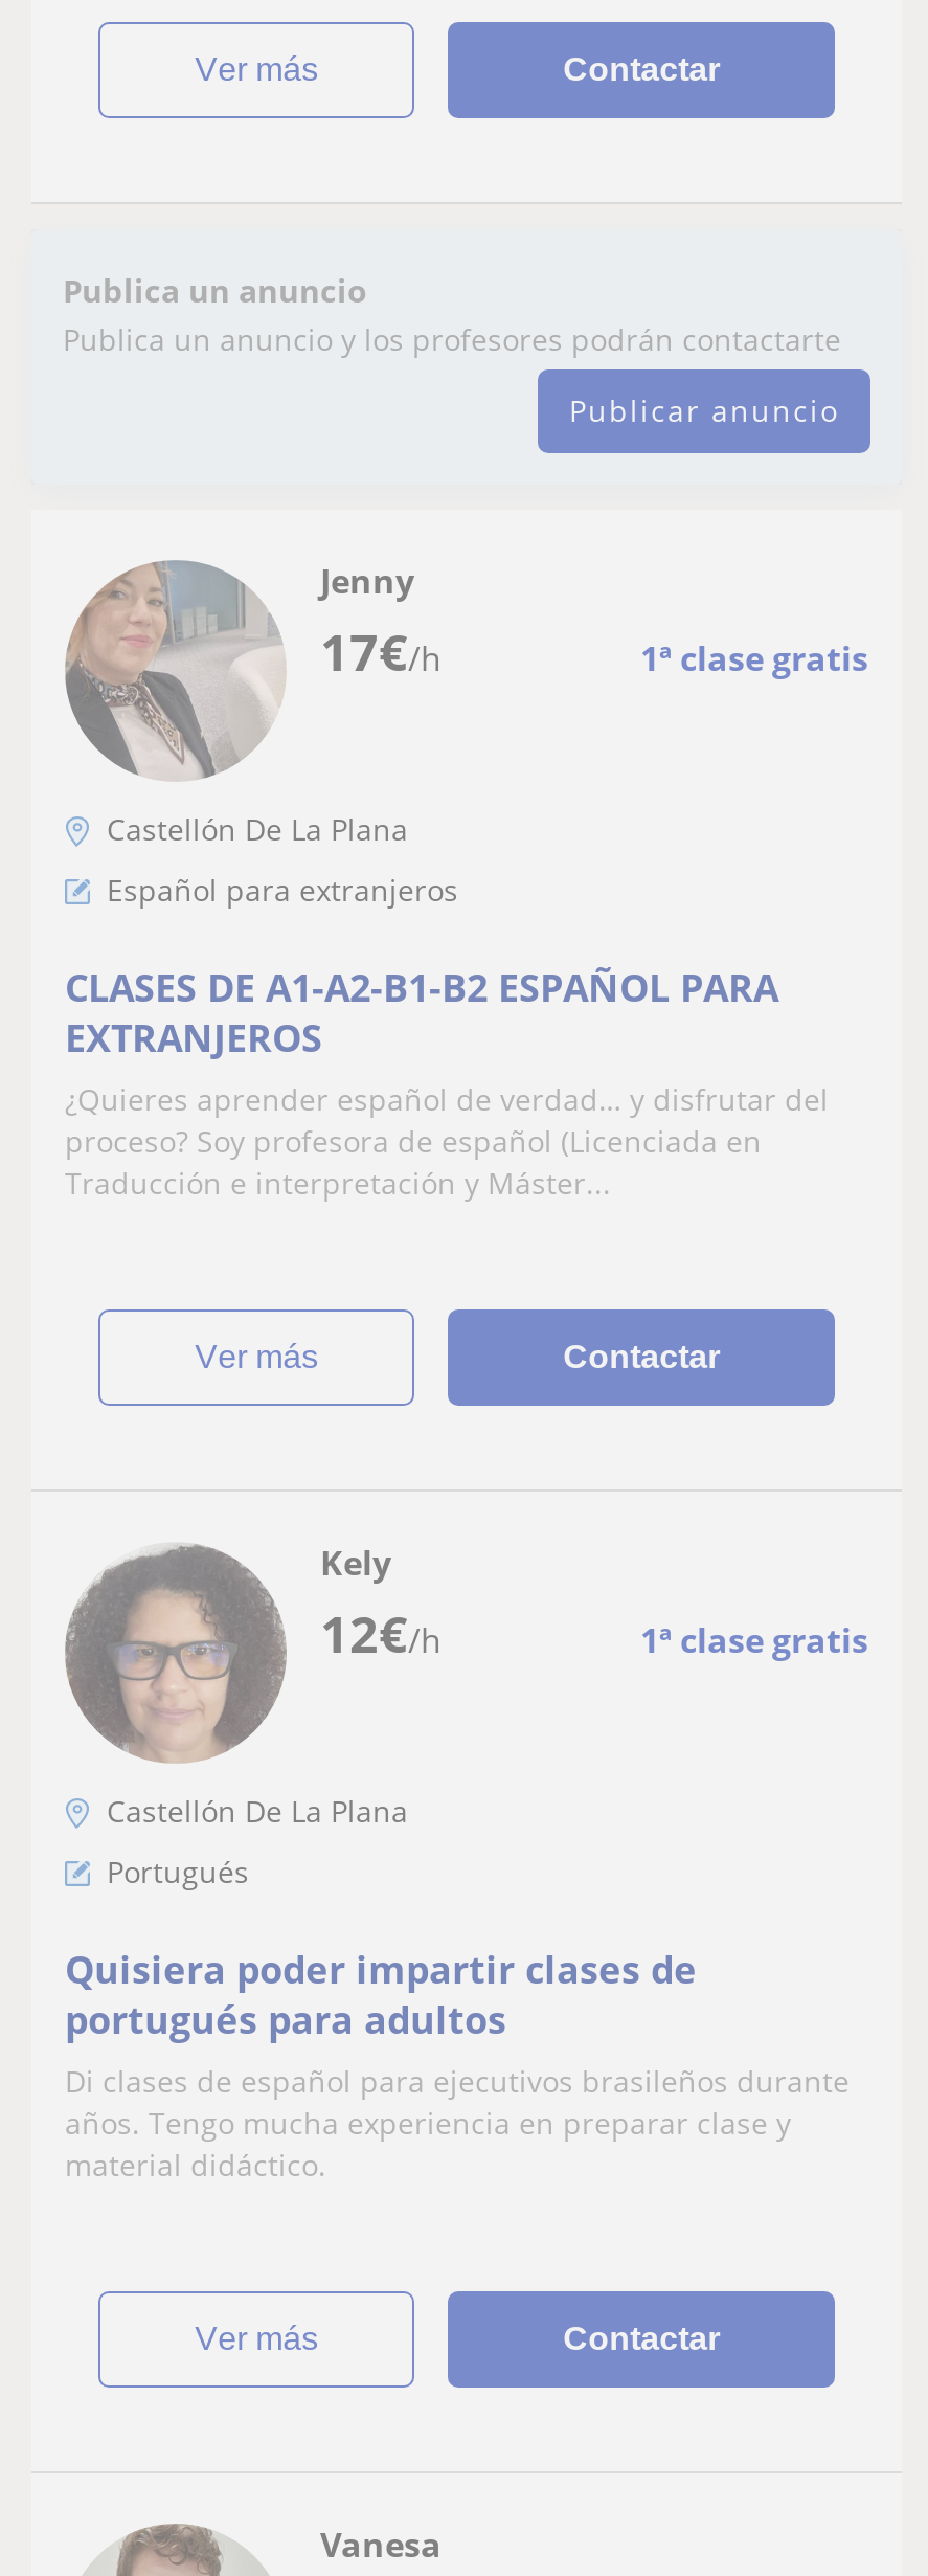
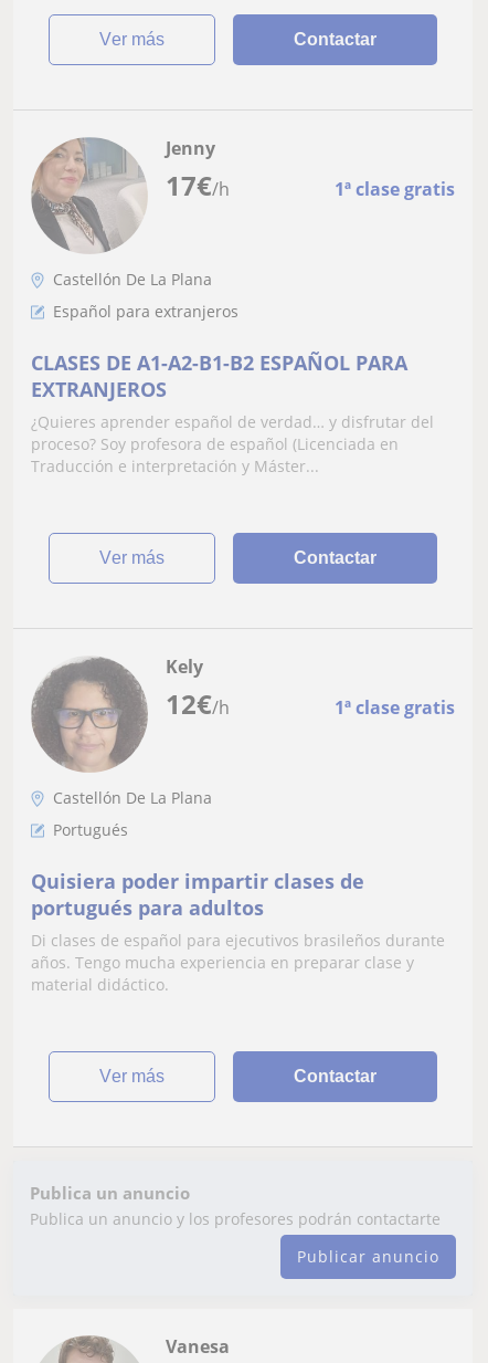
moved down: Publica un anuncio | Publica un anuncio y los profesores podrán contactarte | Publicar anuncio

moved up: [image] | 17€/h | 1ª clase gratis | ... | ver más | Contactar
